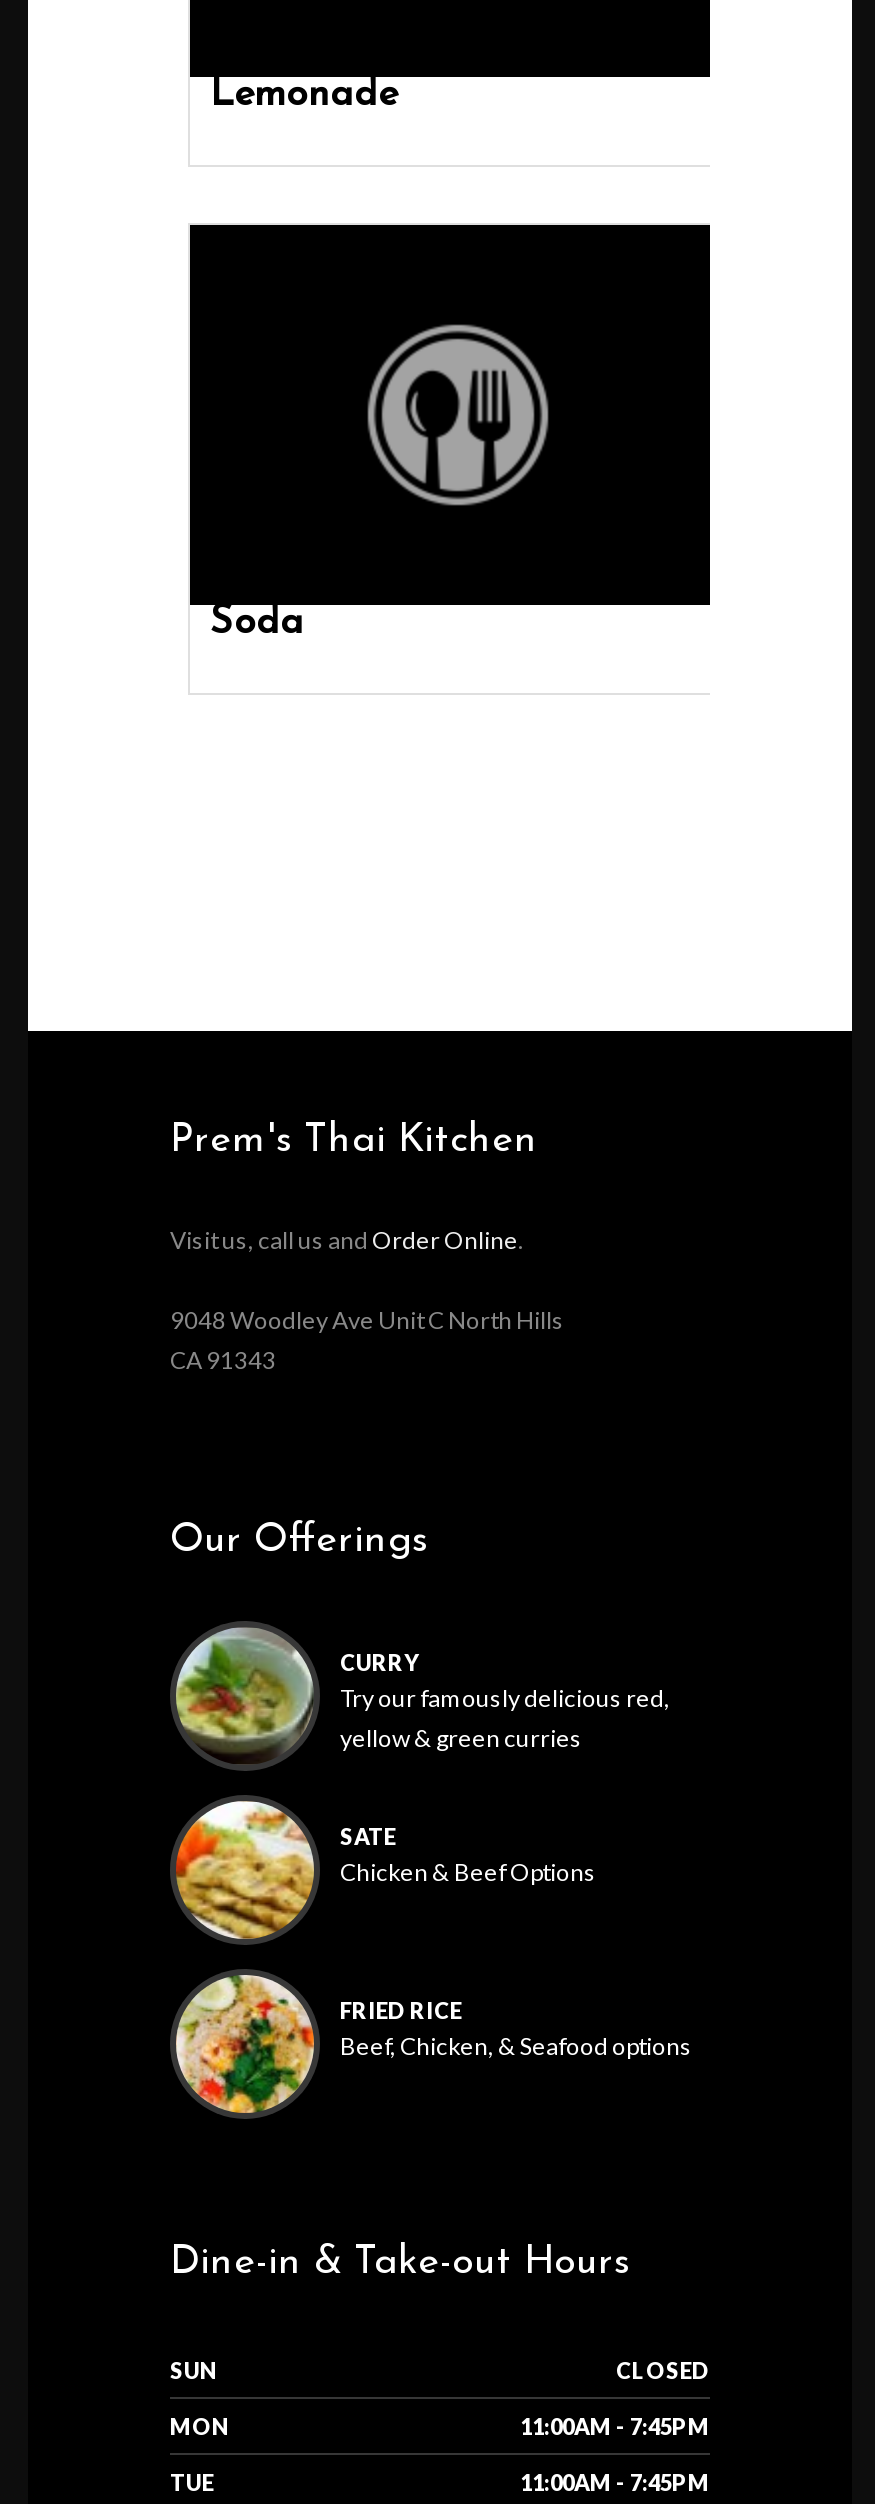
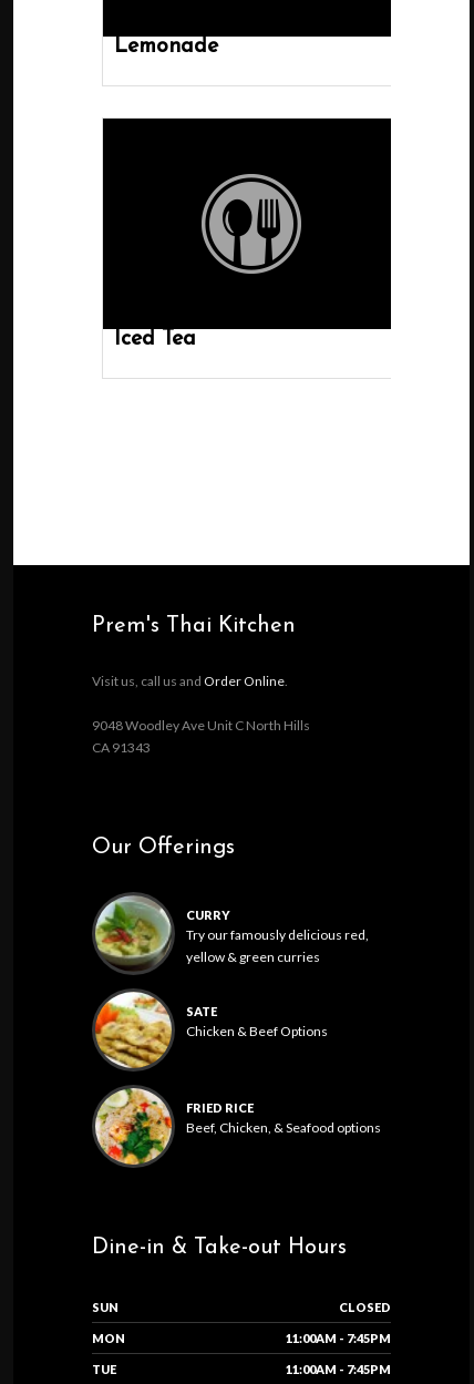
- Soda
+ Iced Tea
